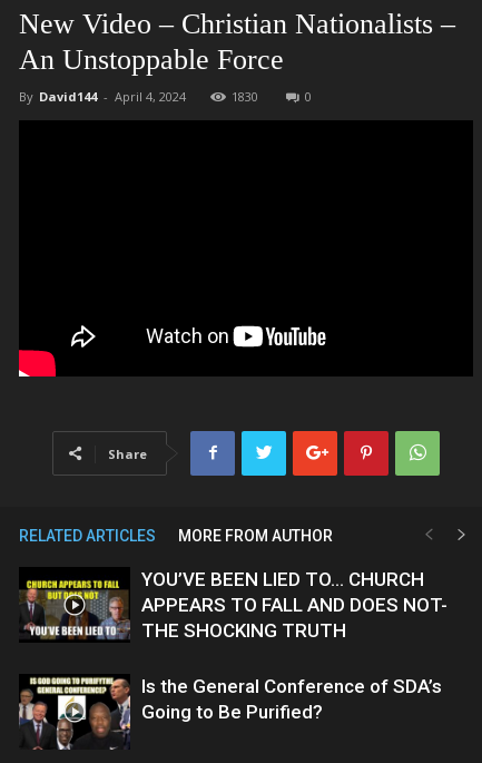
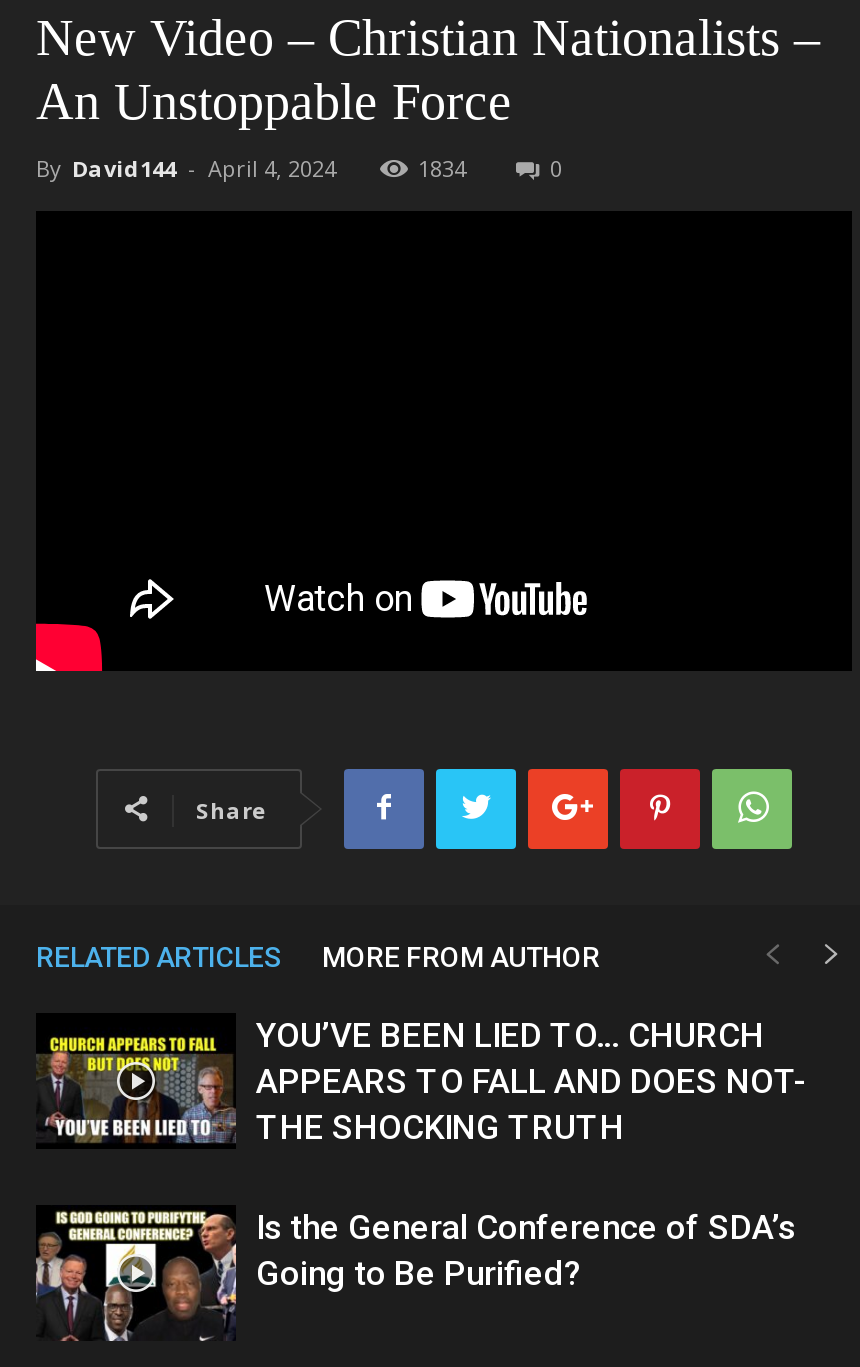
- 1830
+ 1834
